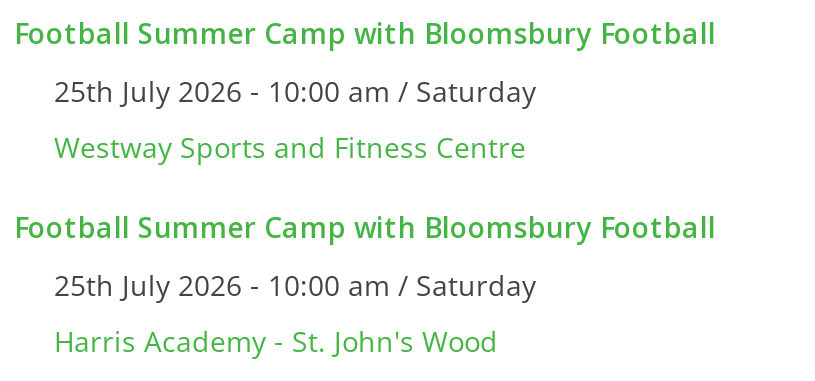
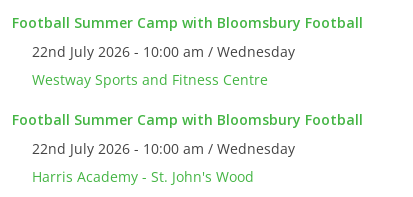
- 25th July 2026 - 10:00 am / Saturday
+ 22nd July 2026 - 10:00 am / Wednesday

- 25th July 2026 - 10:00 am / Saturday
+ 22nd July 2026 - 10:00 am / Wednesday
